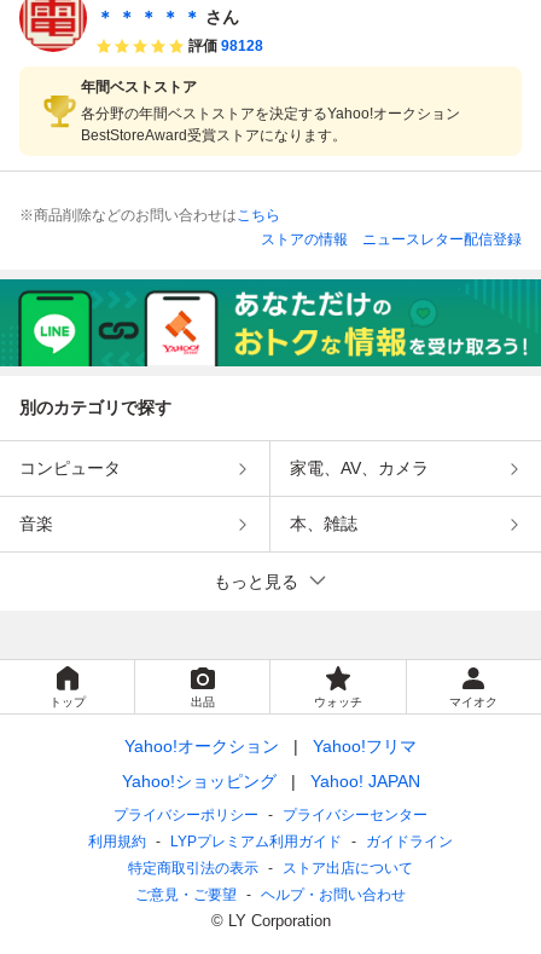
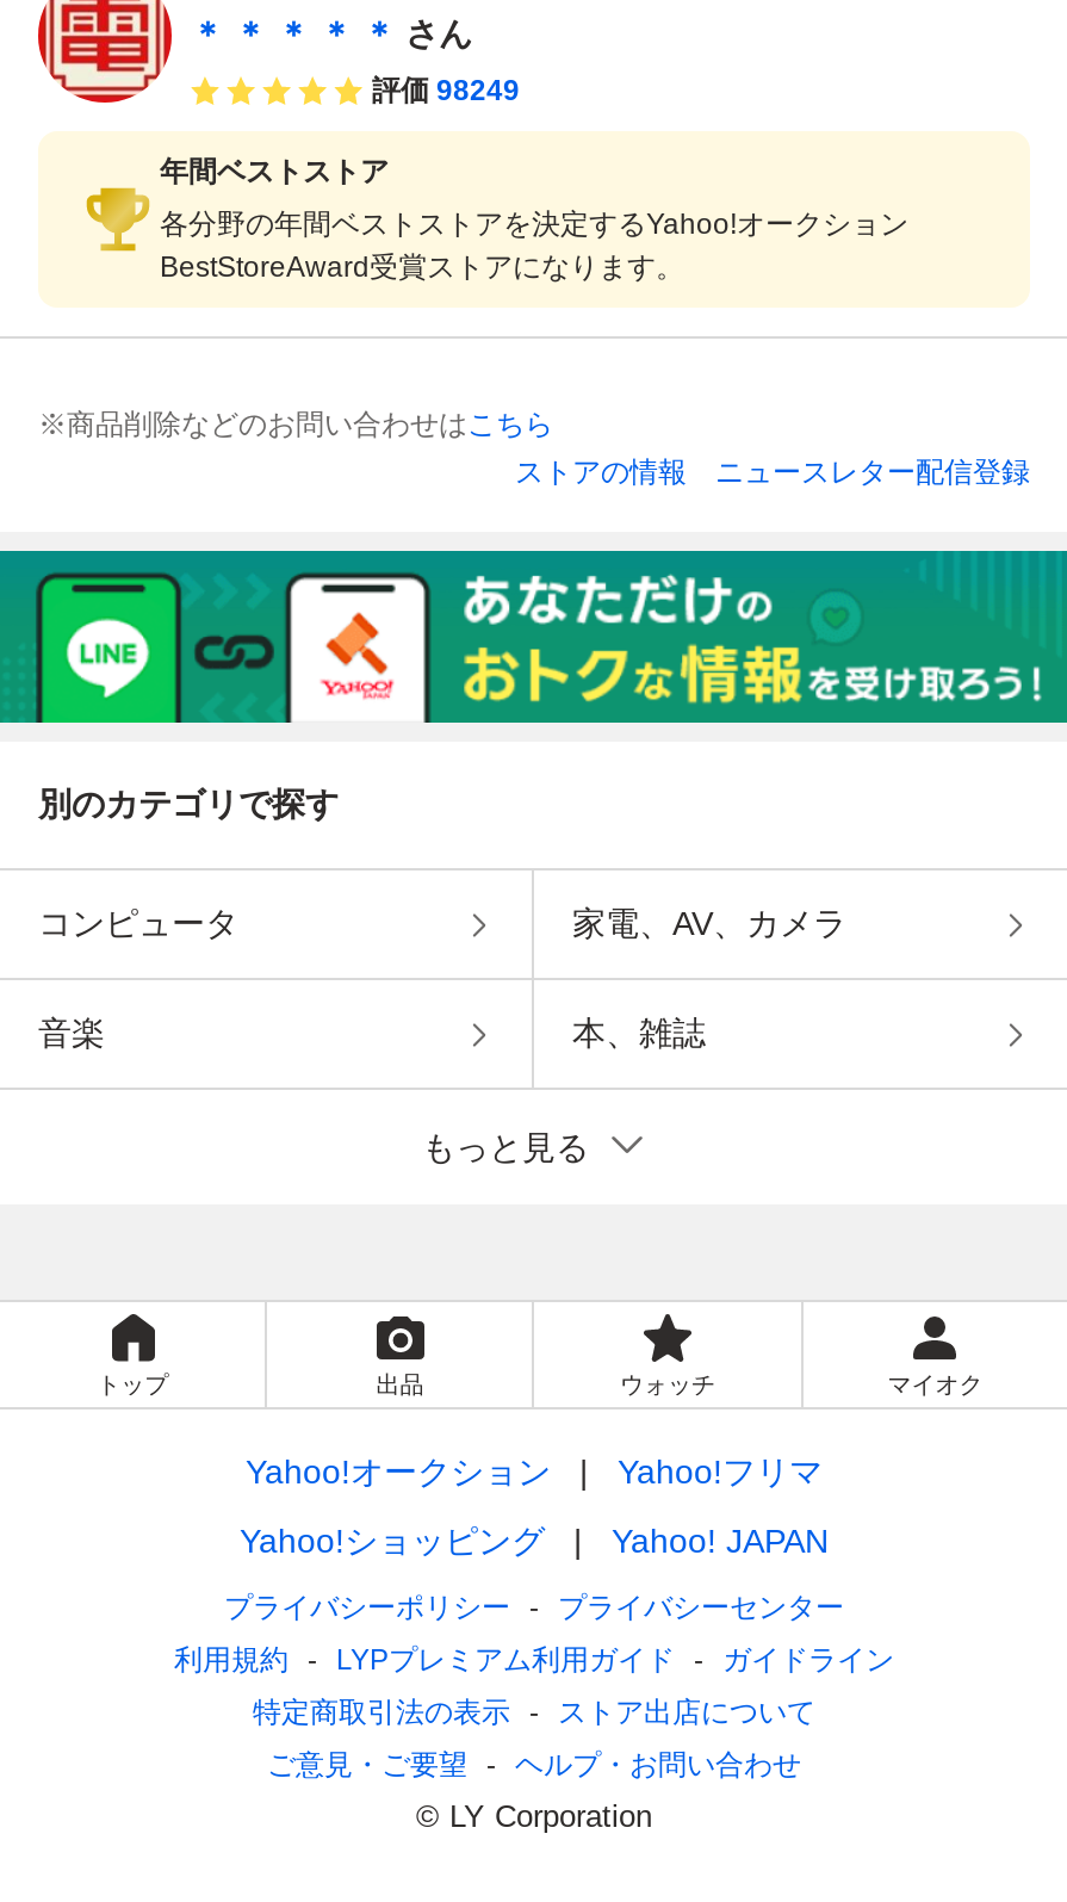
- 評価 98128
+ 評価 98249
